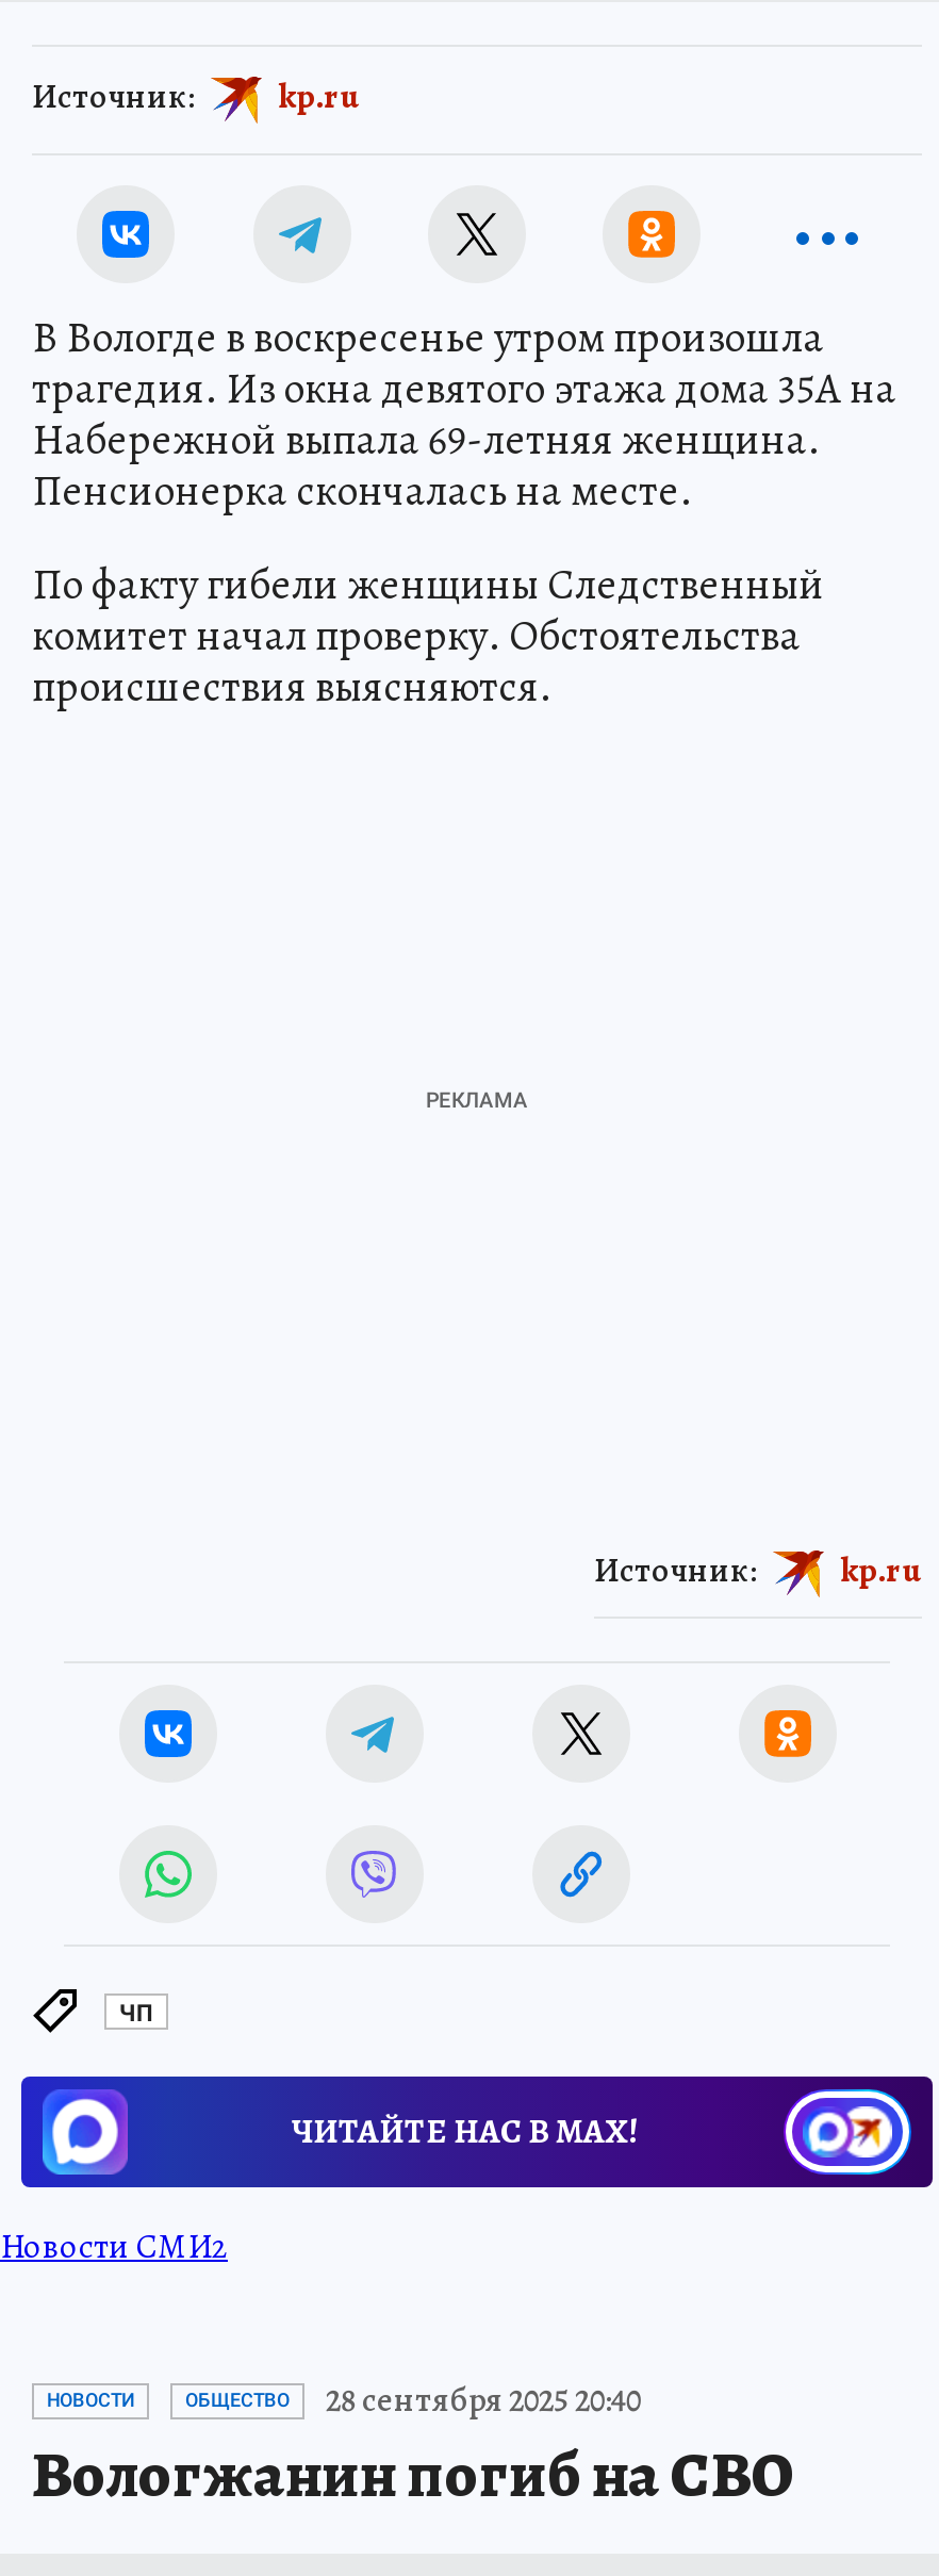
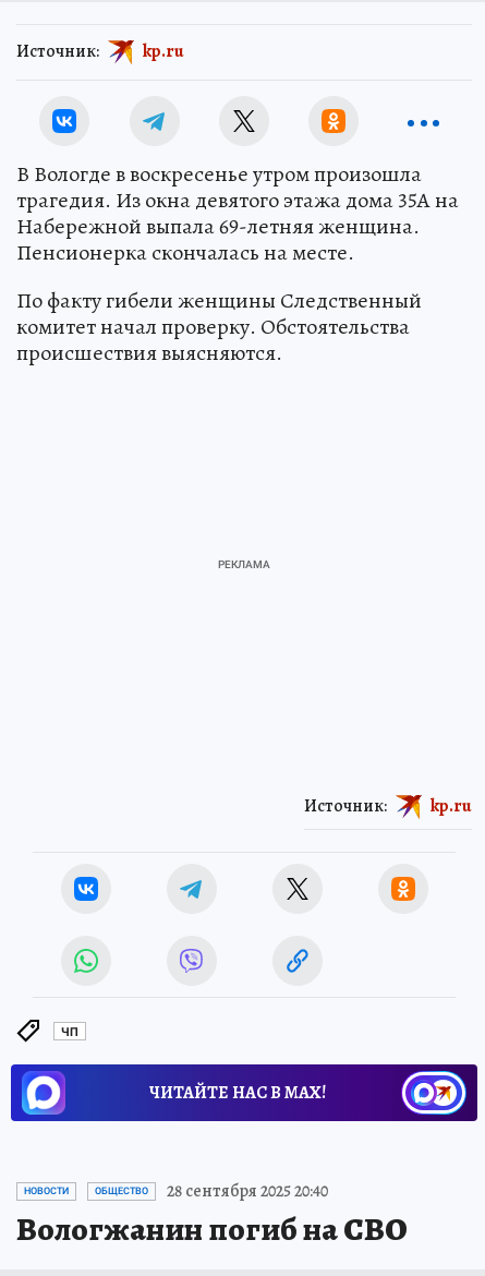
- Новости СМИ2
